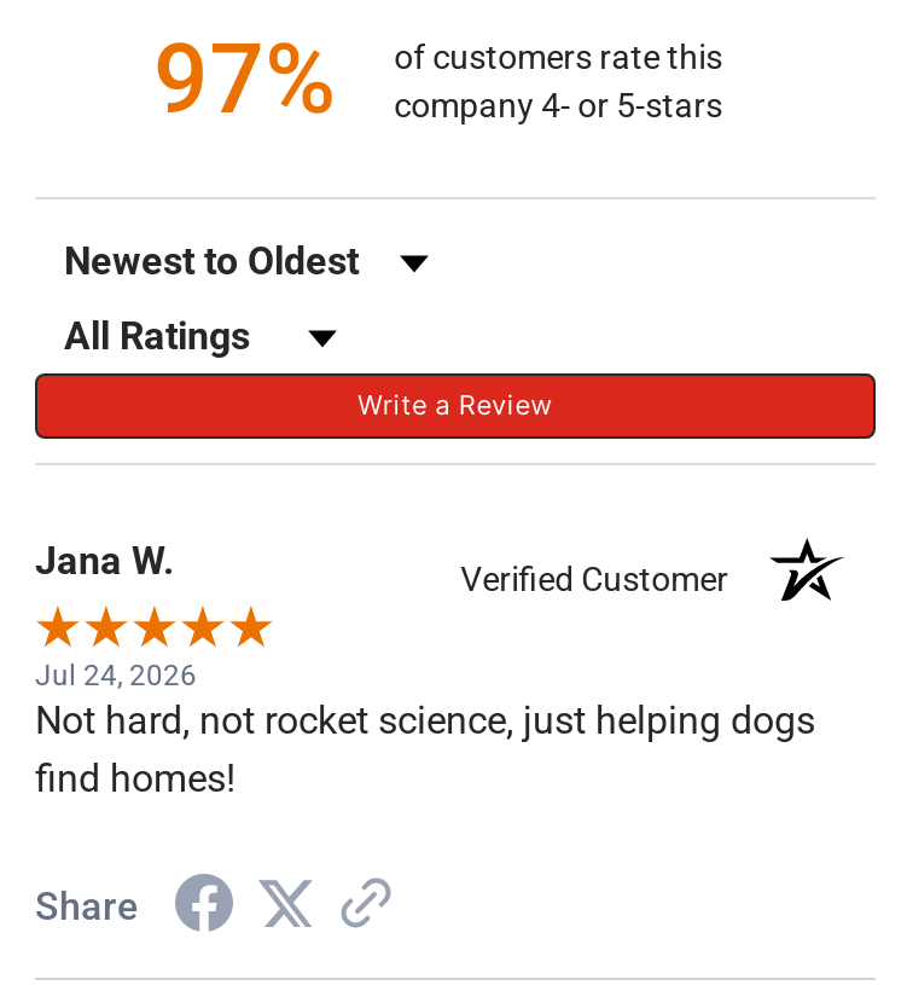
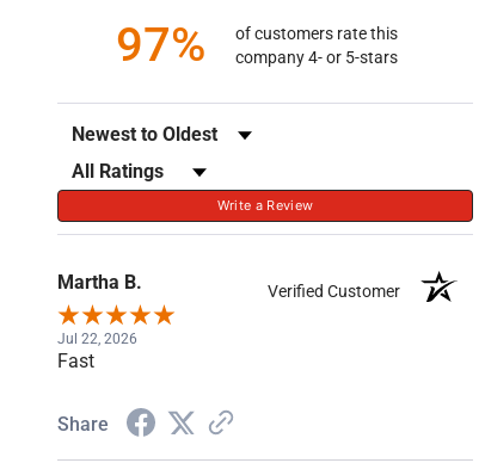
- Jana W.
+ Martha B.

- Jul 24, 2026
- Not hard, not rocket science, just helping dogs
- find homes!
+ Jul 22, 2026
+ Fast
